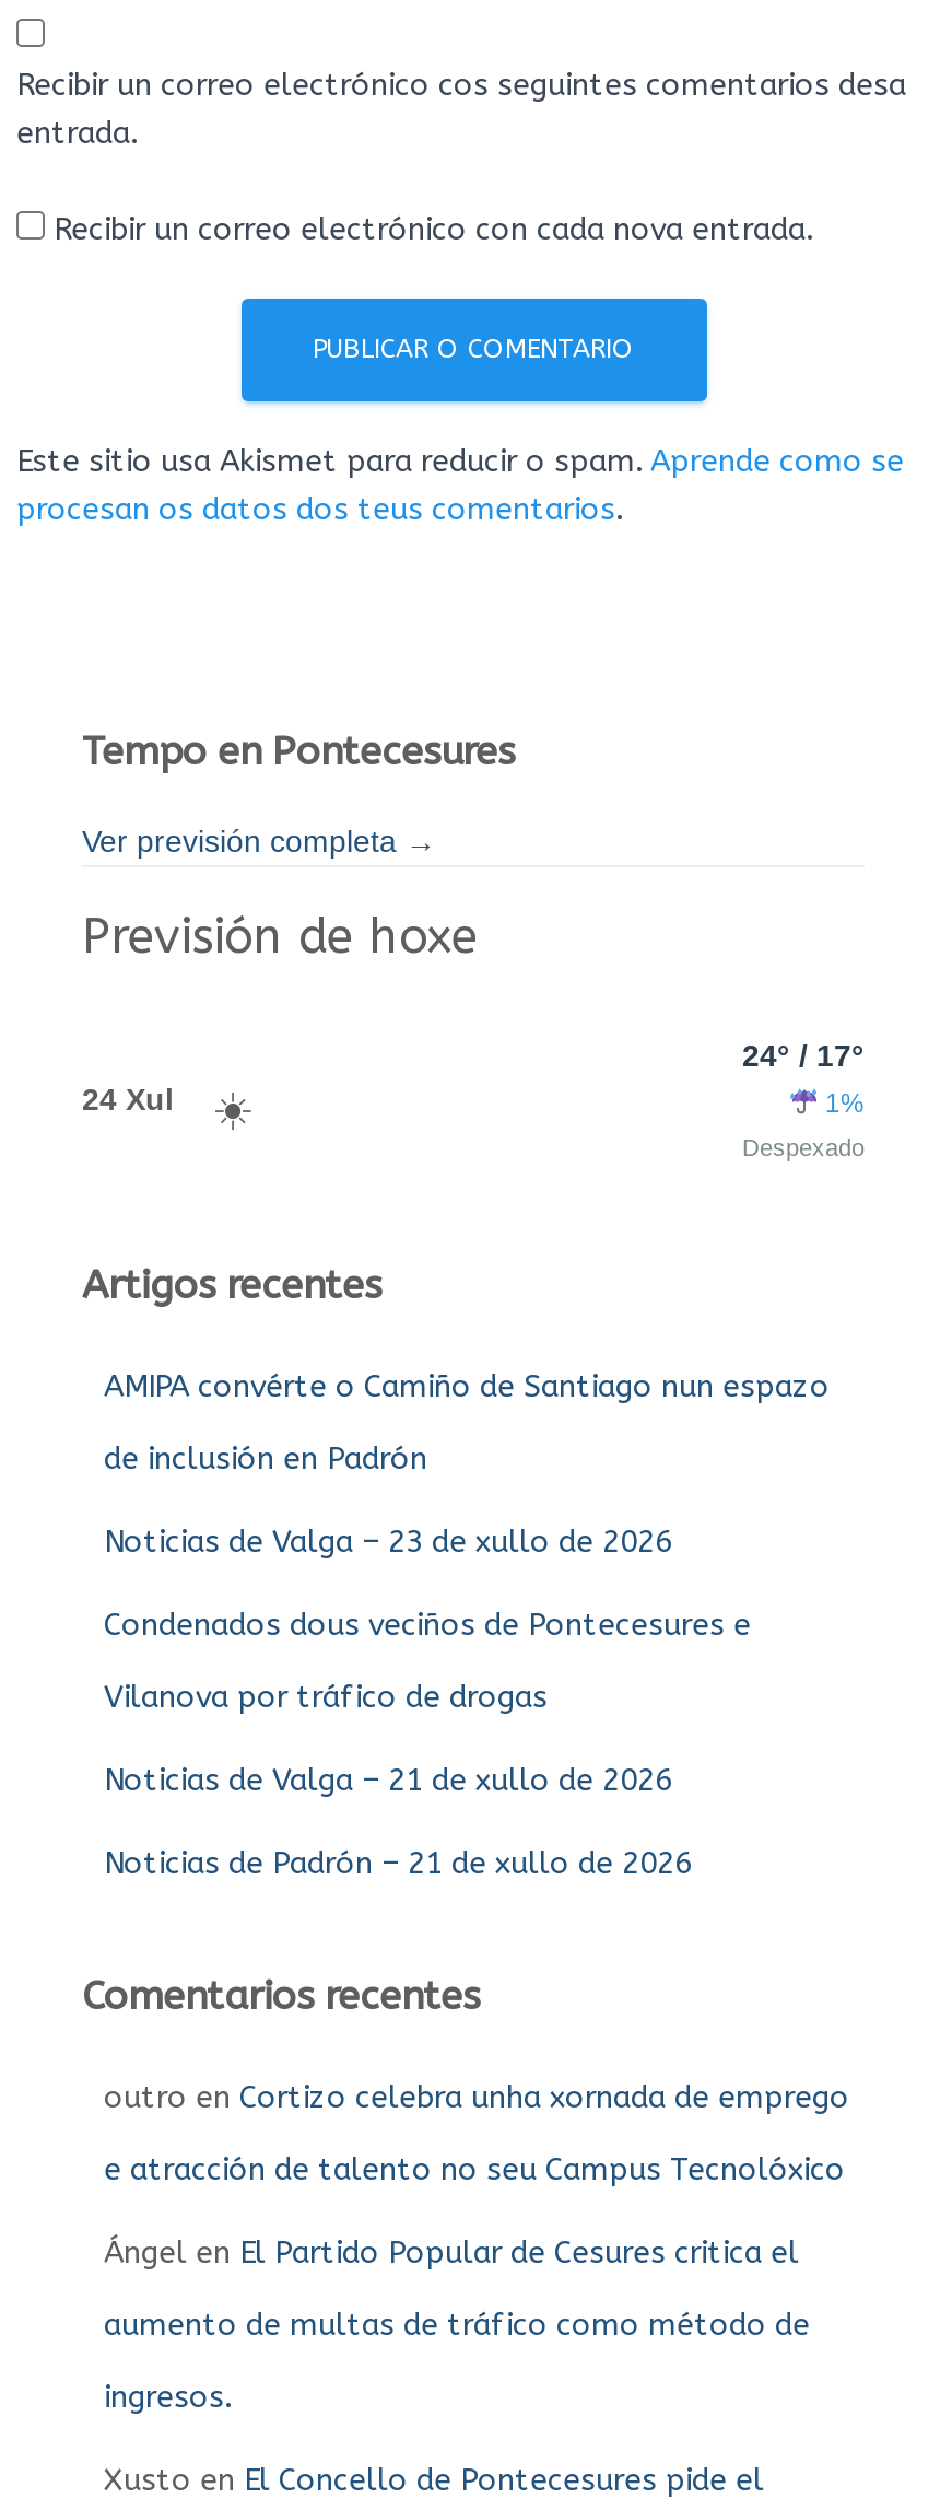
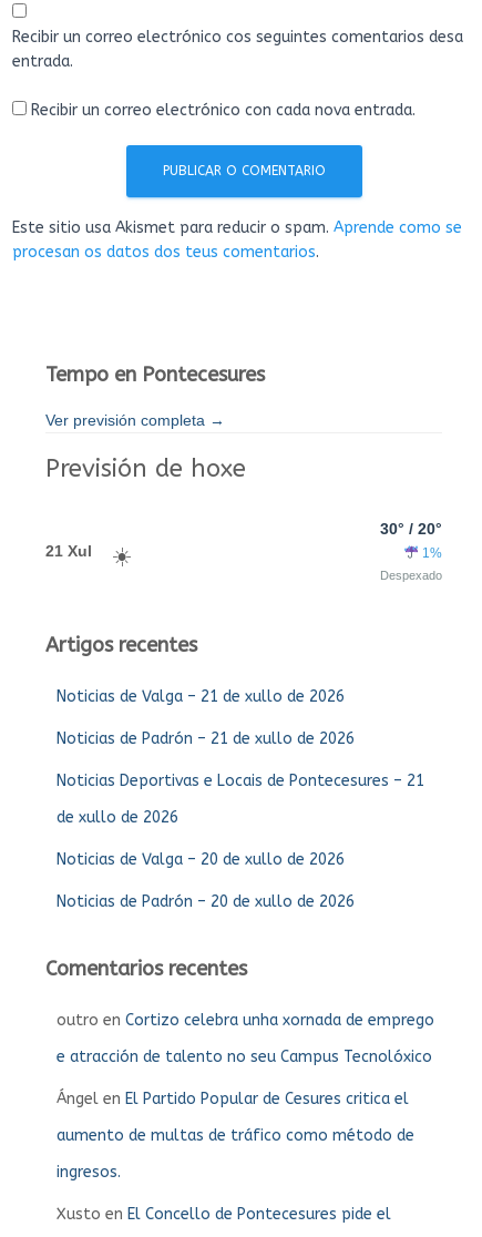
- 24° / 17°
+ 30° / 20°

- 24 Xul
+ 21 Xul

- AMIPA convérte o Camiño de Santiago nun espazo
- de inclusión en Padrón
- Noticias de Valga – 23 de xullo de 2026
- Condenados dous veciños de Pontecesures e
- Vilanova por tráfico de drogas

moved up: Noticias de Valga – 21 de xullo de 2026 | Noticias de Padrón – 21 de xullo de 2026

+ Noticias Deportivas e Locais de Pontecesures – 21
+ de xullo de 2026
+ Noticias de Valga – 20 de xullo de 2026
+ Noticias de Padrón – 20 de xullo de 2026
